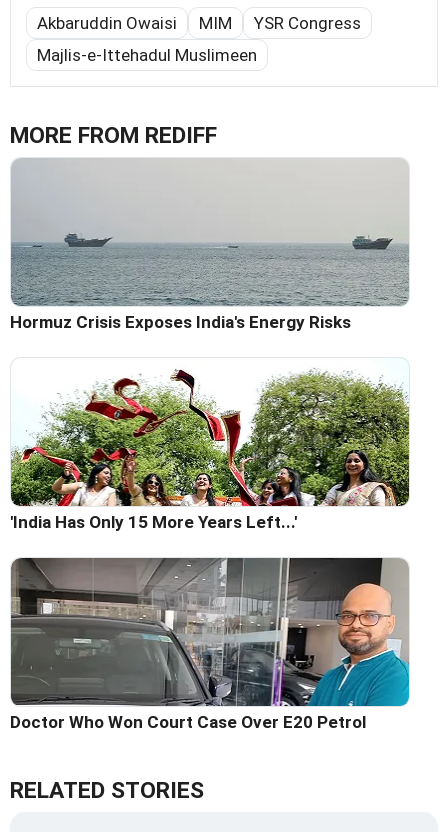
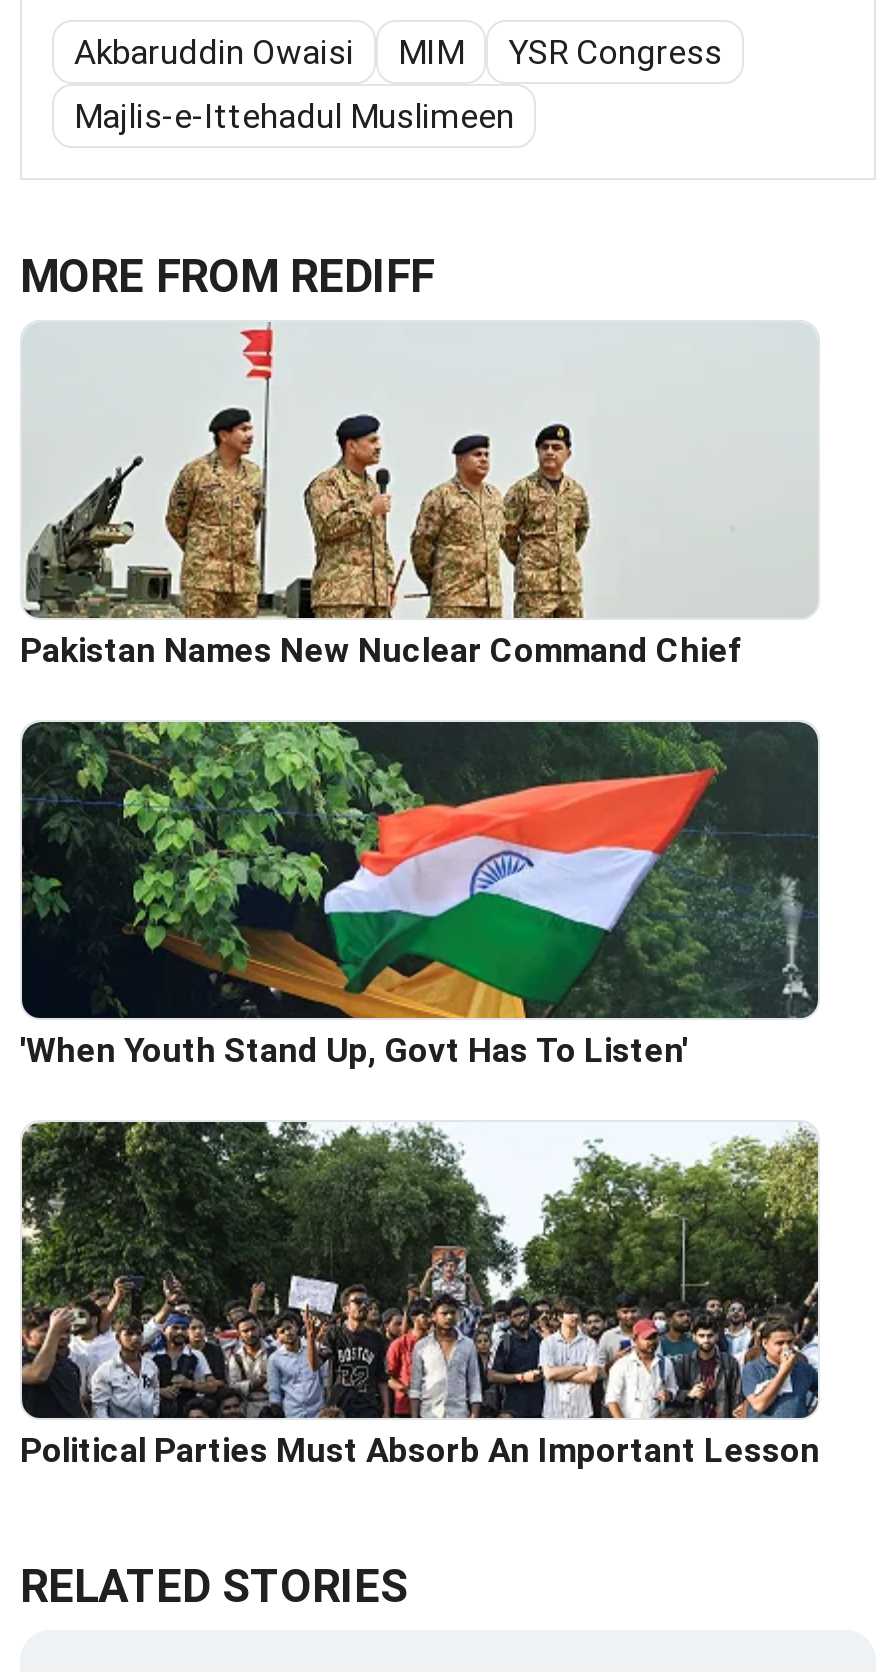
- [image]
- Hormuz Crisis Exposes India's Energy Risks
+ [image]
+ Pakistan Names New Nuclear Command Chief

- [image]
- 'India Has Only 15 More Years Left...'
+ [image]
+ 'When Youth Stand Up, Govt Has To Listen'

- [image]
- Doctor Who Won Court Case Over E20 Petrol
+ [image]
+ Political Parties Must Absorb An Important Lesson
